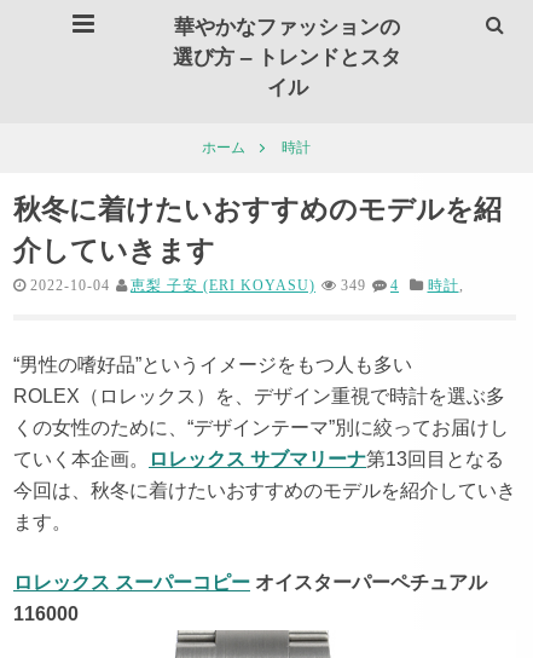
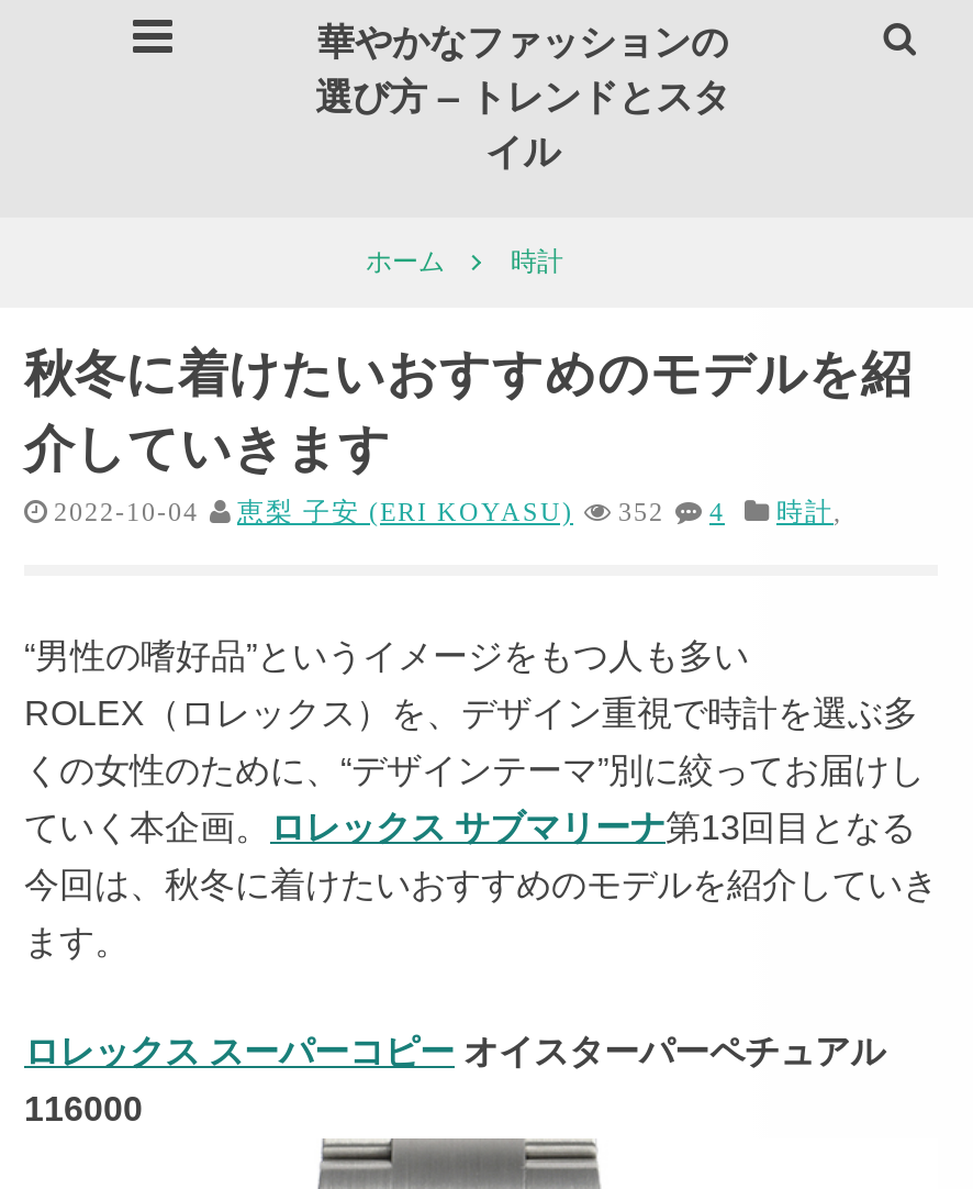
- 349
+ 352
